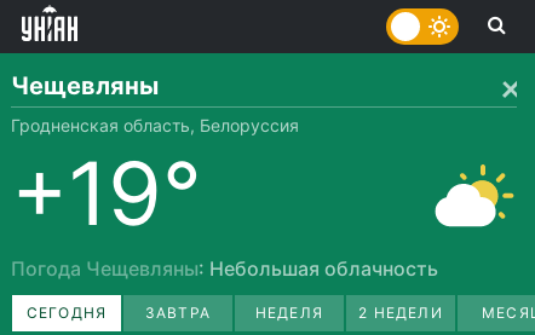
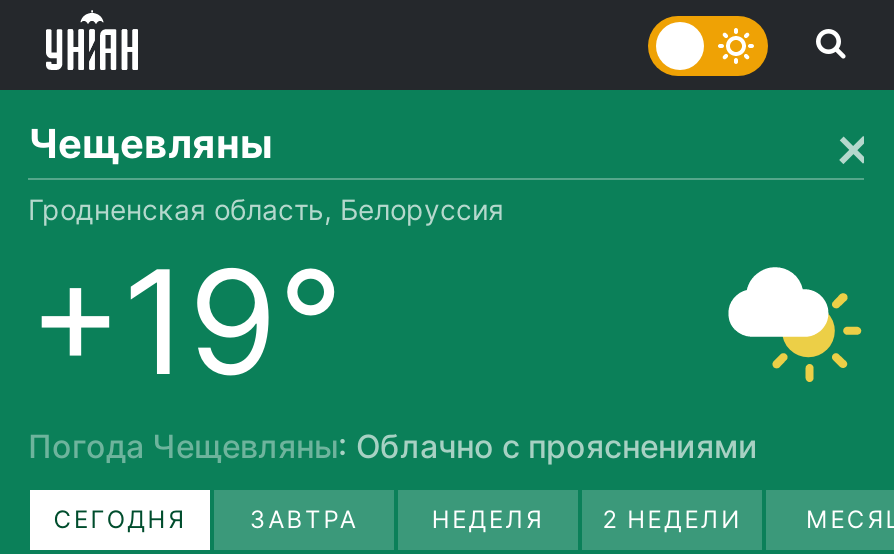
- [image]
- Погода Чещевляны: Небольшая облачность
+ [image]
+ Погода Чещевляны: Облачно с прояснениями
